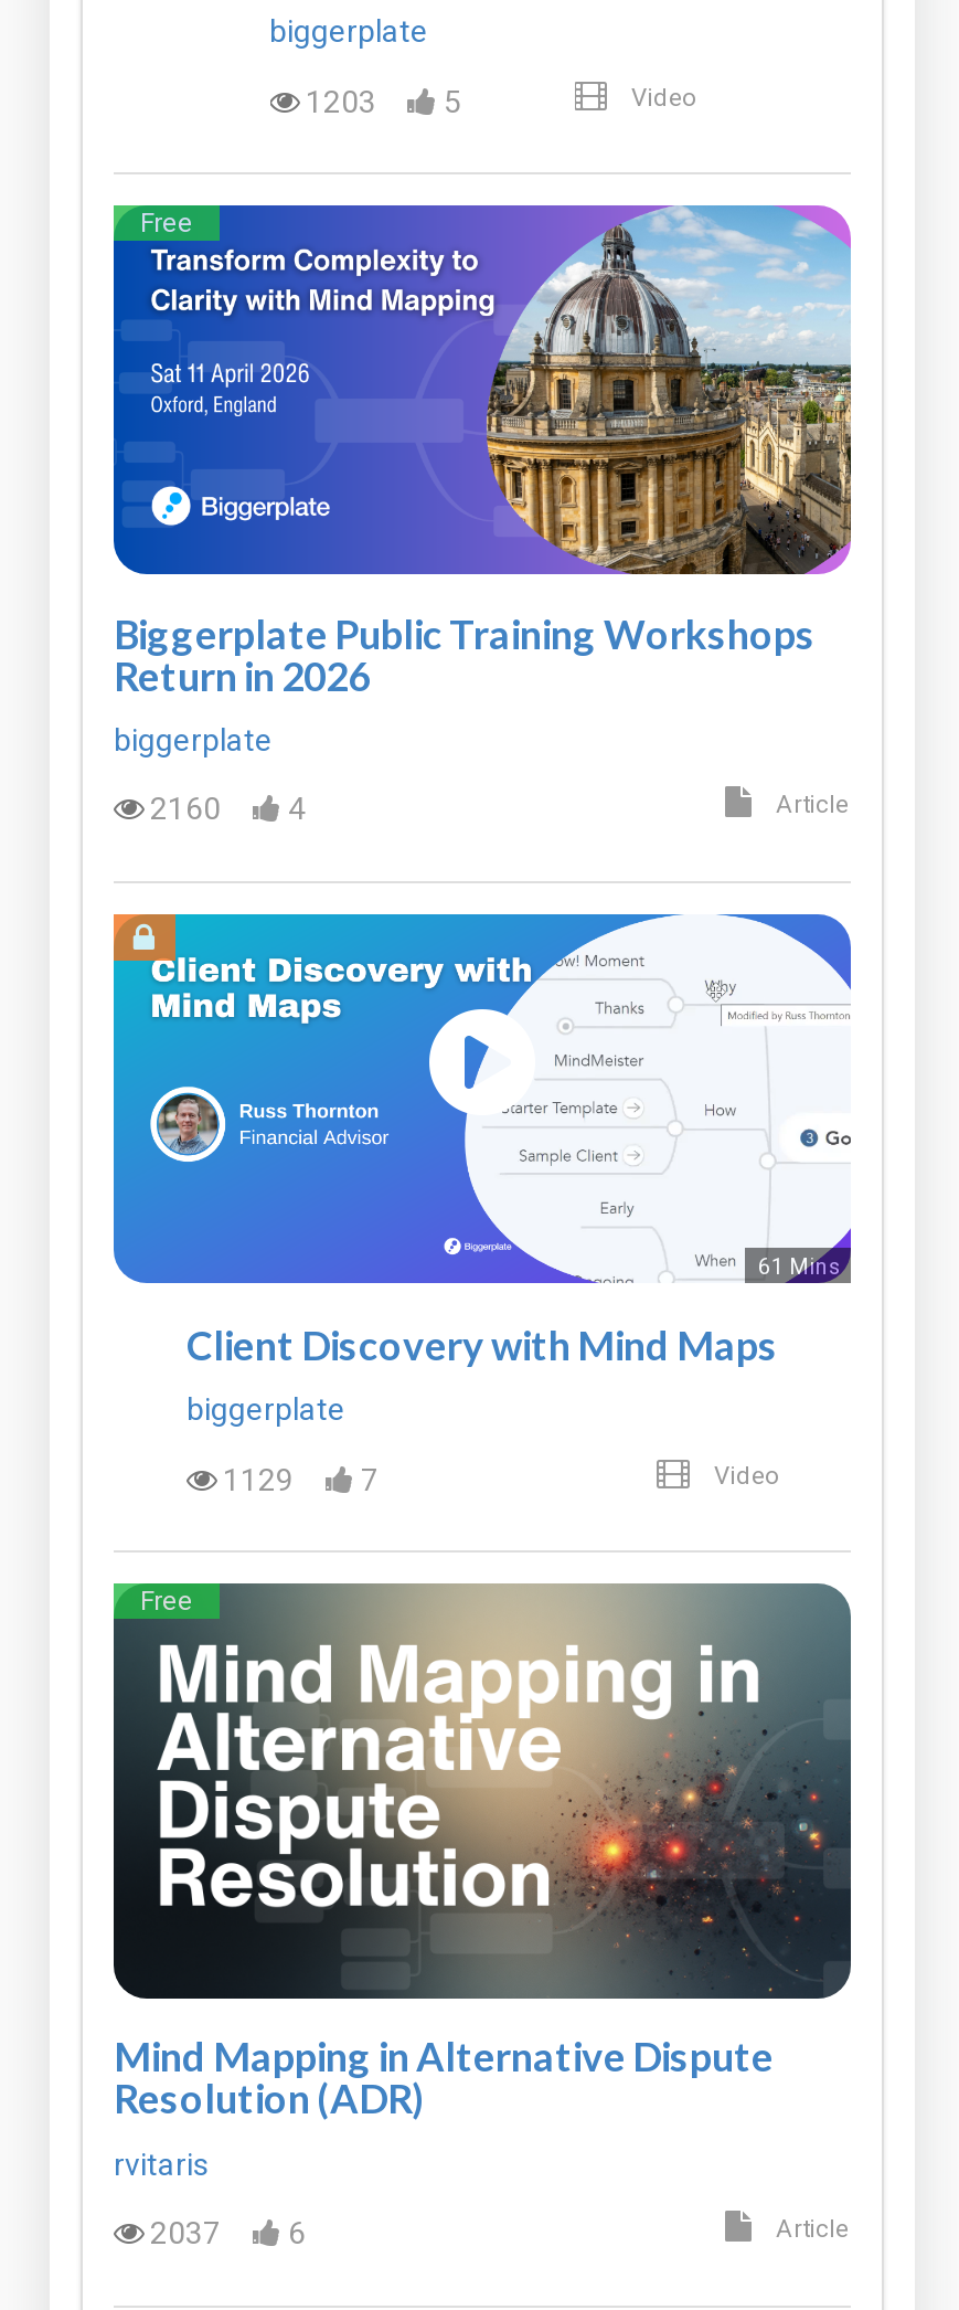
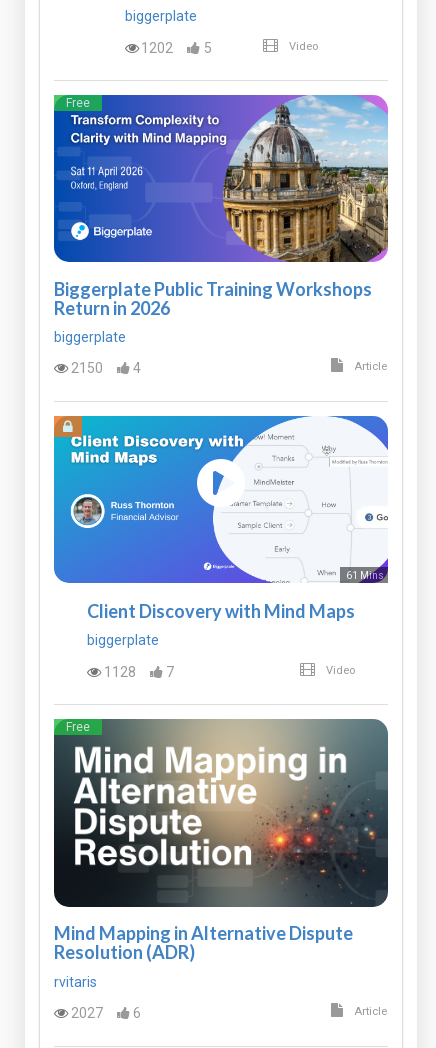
- 1203 5
+ 1202 5

- 2160 4
+ 2150 4

- 1129 7
+ 1128 7

- 2037 6
+ 2027 6
